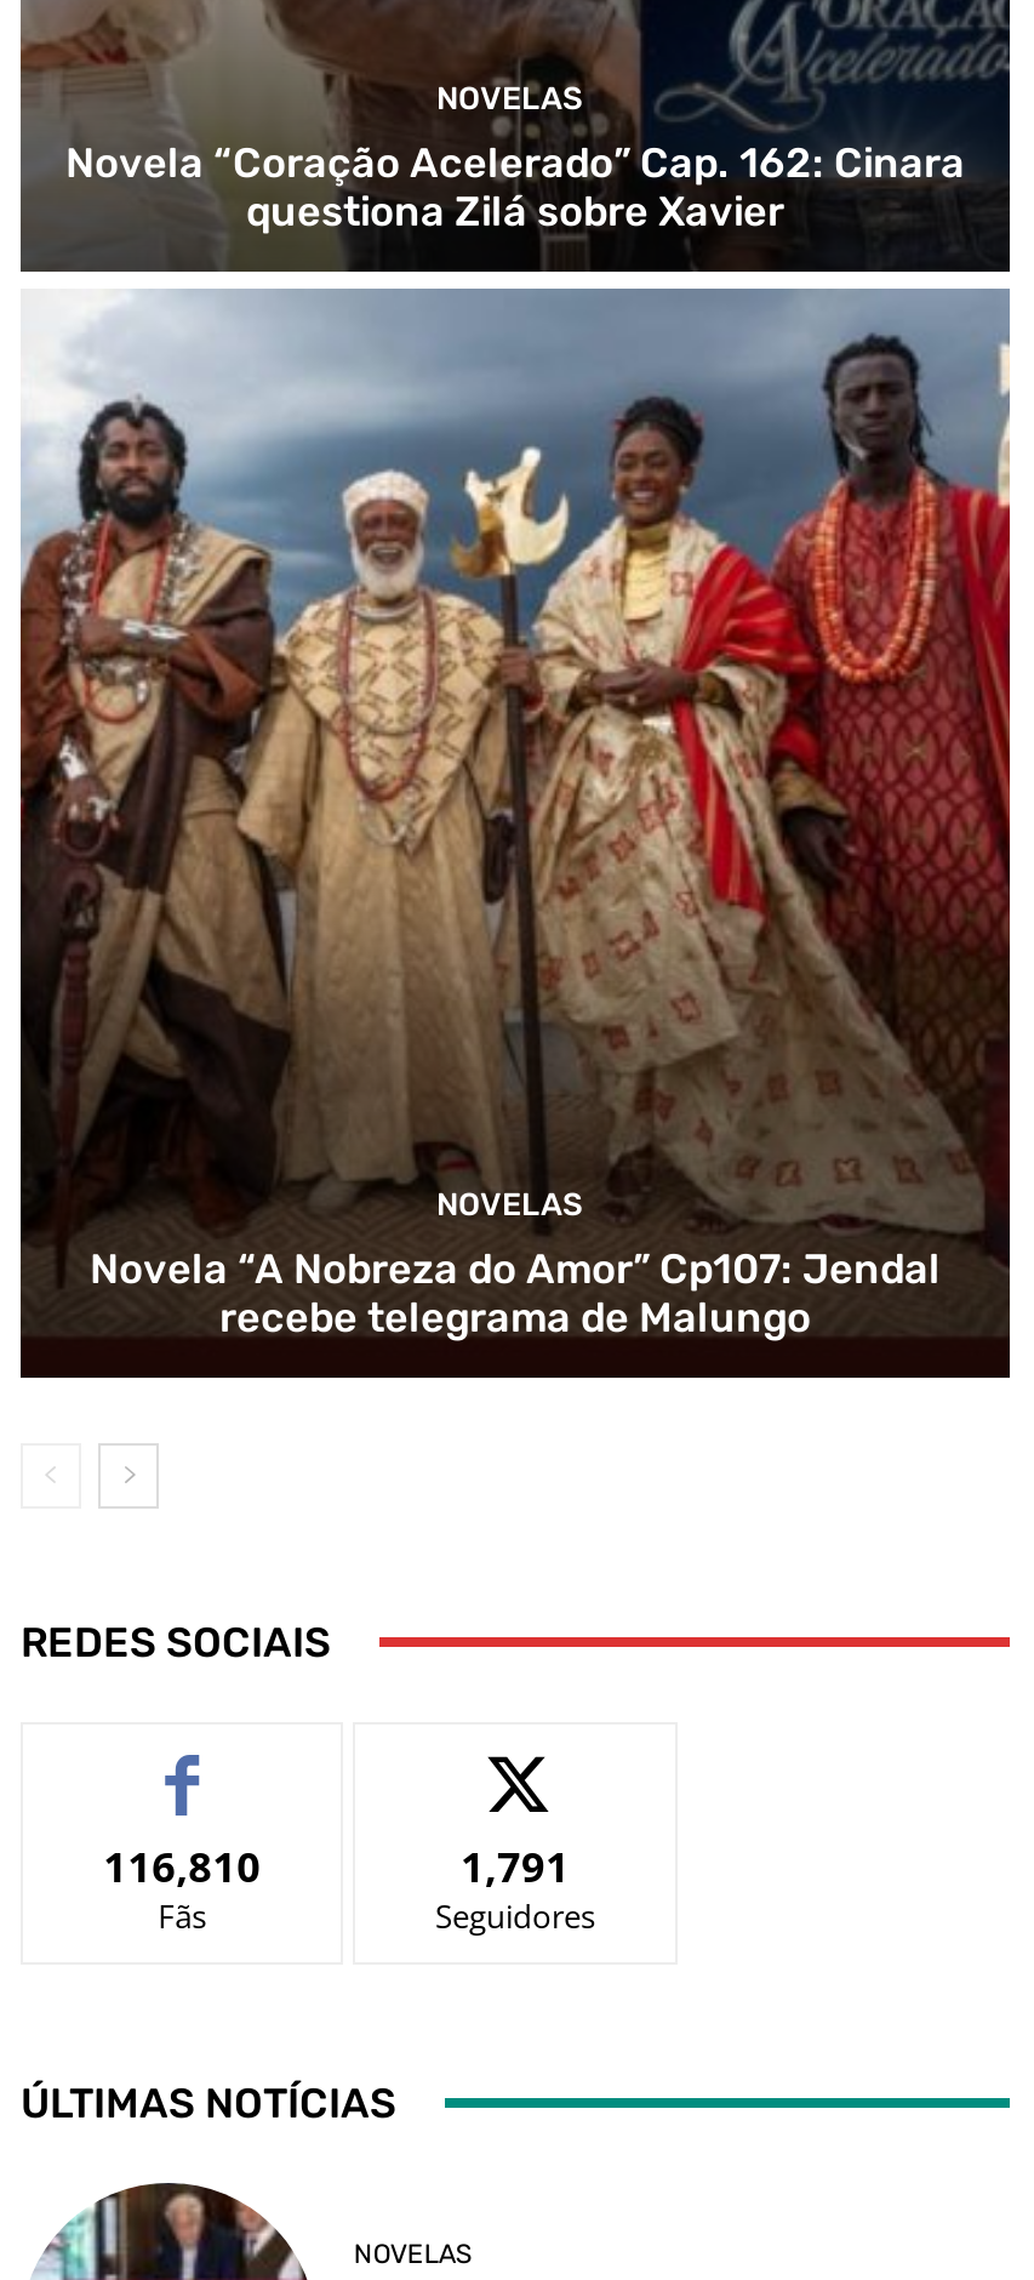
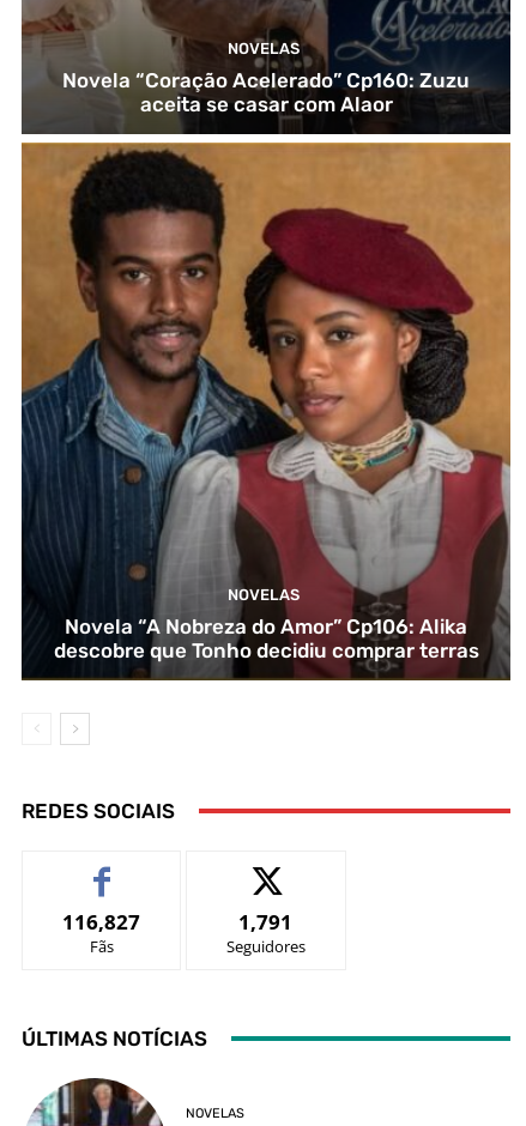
- Novela “Coração Acelerado” Cap. 162: Cinara
- questiona Zilá sobre Xavier
+ Novela “Coração Acelerado” Cp160: Zuzu
+ aceita se casar com Alaor

- [image]
- Novela “A Nobreza do Amor” Cp107: Jendal
- recebe telegrama de Malungo
+ [image]
+ Novela “A Nobreza do Amor” Cp106: Alika
+ descobre que Tonho decidiu comprar terras

- 116,810
+ 116,827
